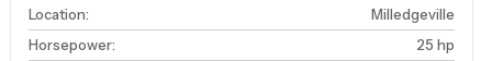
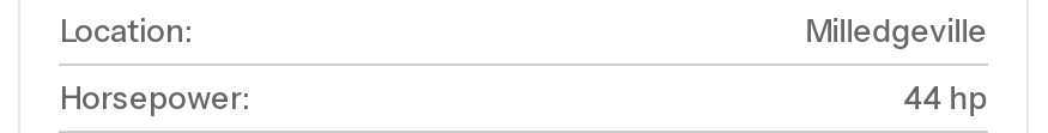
- 25 hp
+ 44 hp
